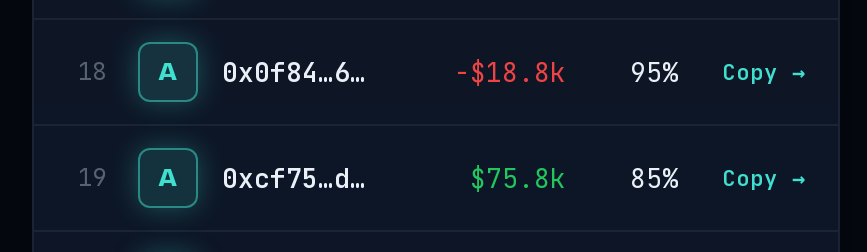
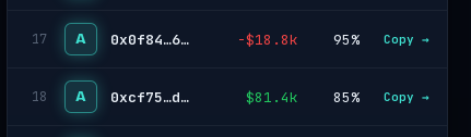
- 18 A
+ 17 A

- 19 A
+ 18 A

- $75.8k
+ $81.4k
